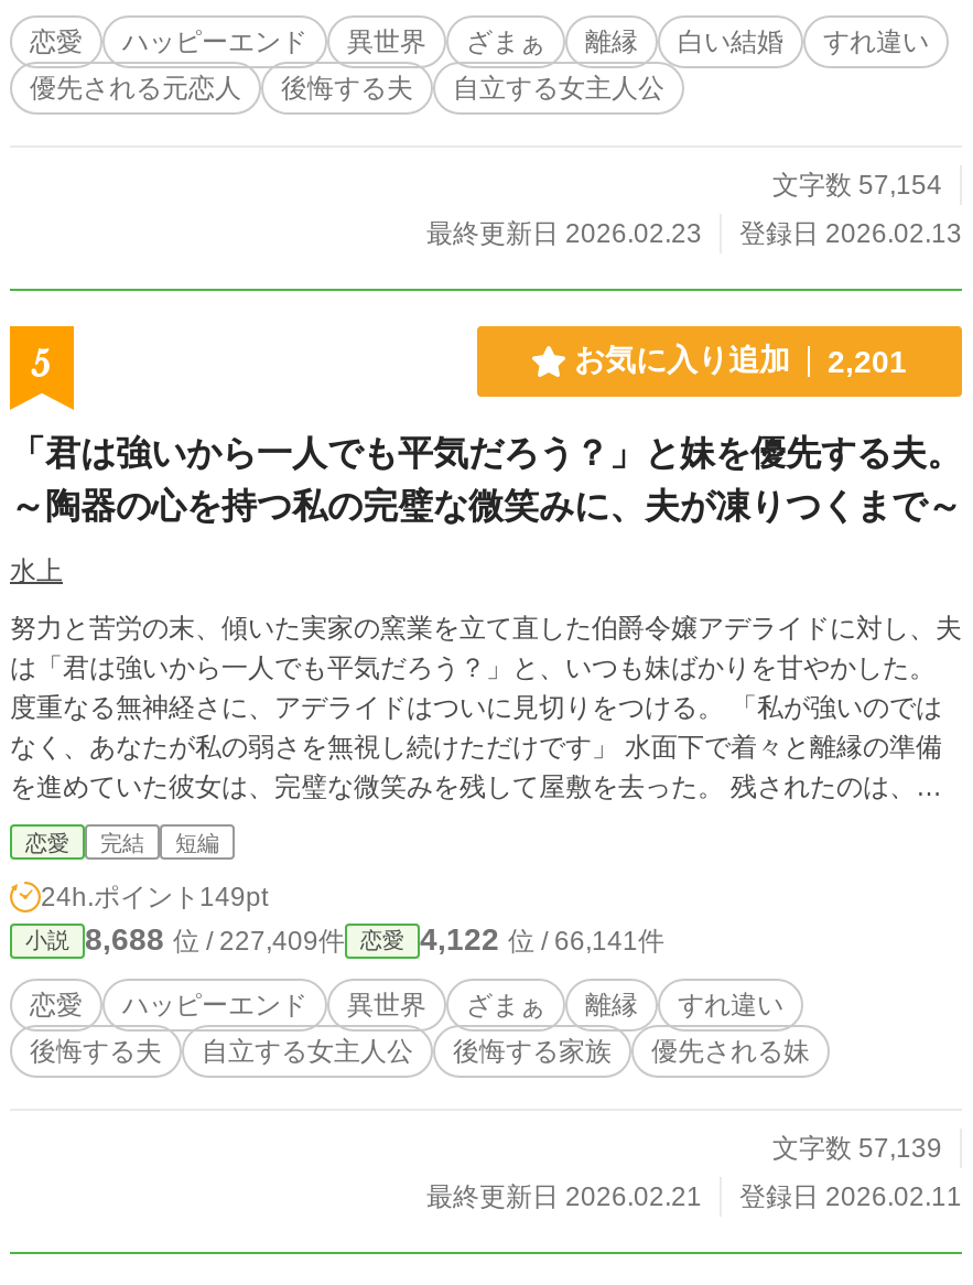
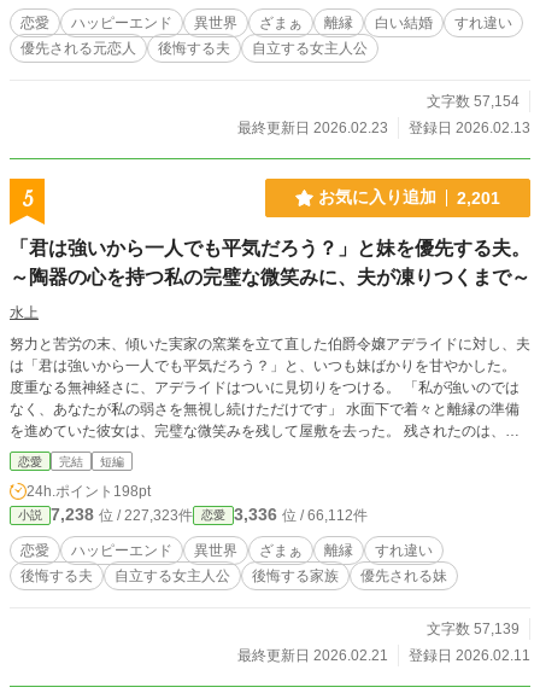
- 24h.ポイント149pt
+ 24h.ポイント198pt

- 8,688位 / 227,409件
+ 7,238位 / 227,323件

- 4,122位 / 66,141件
+ 3,336位 / 66,112件
